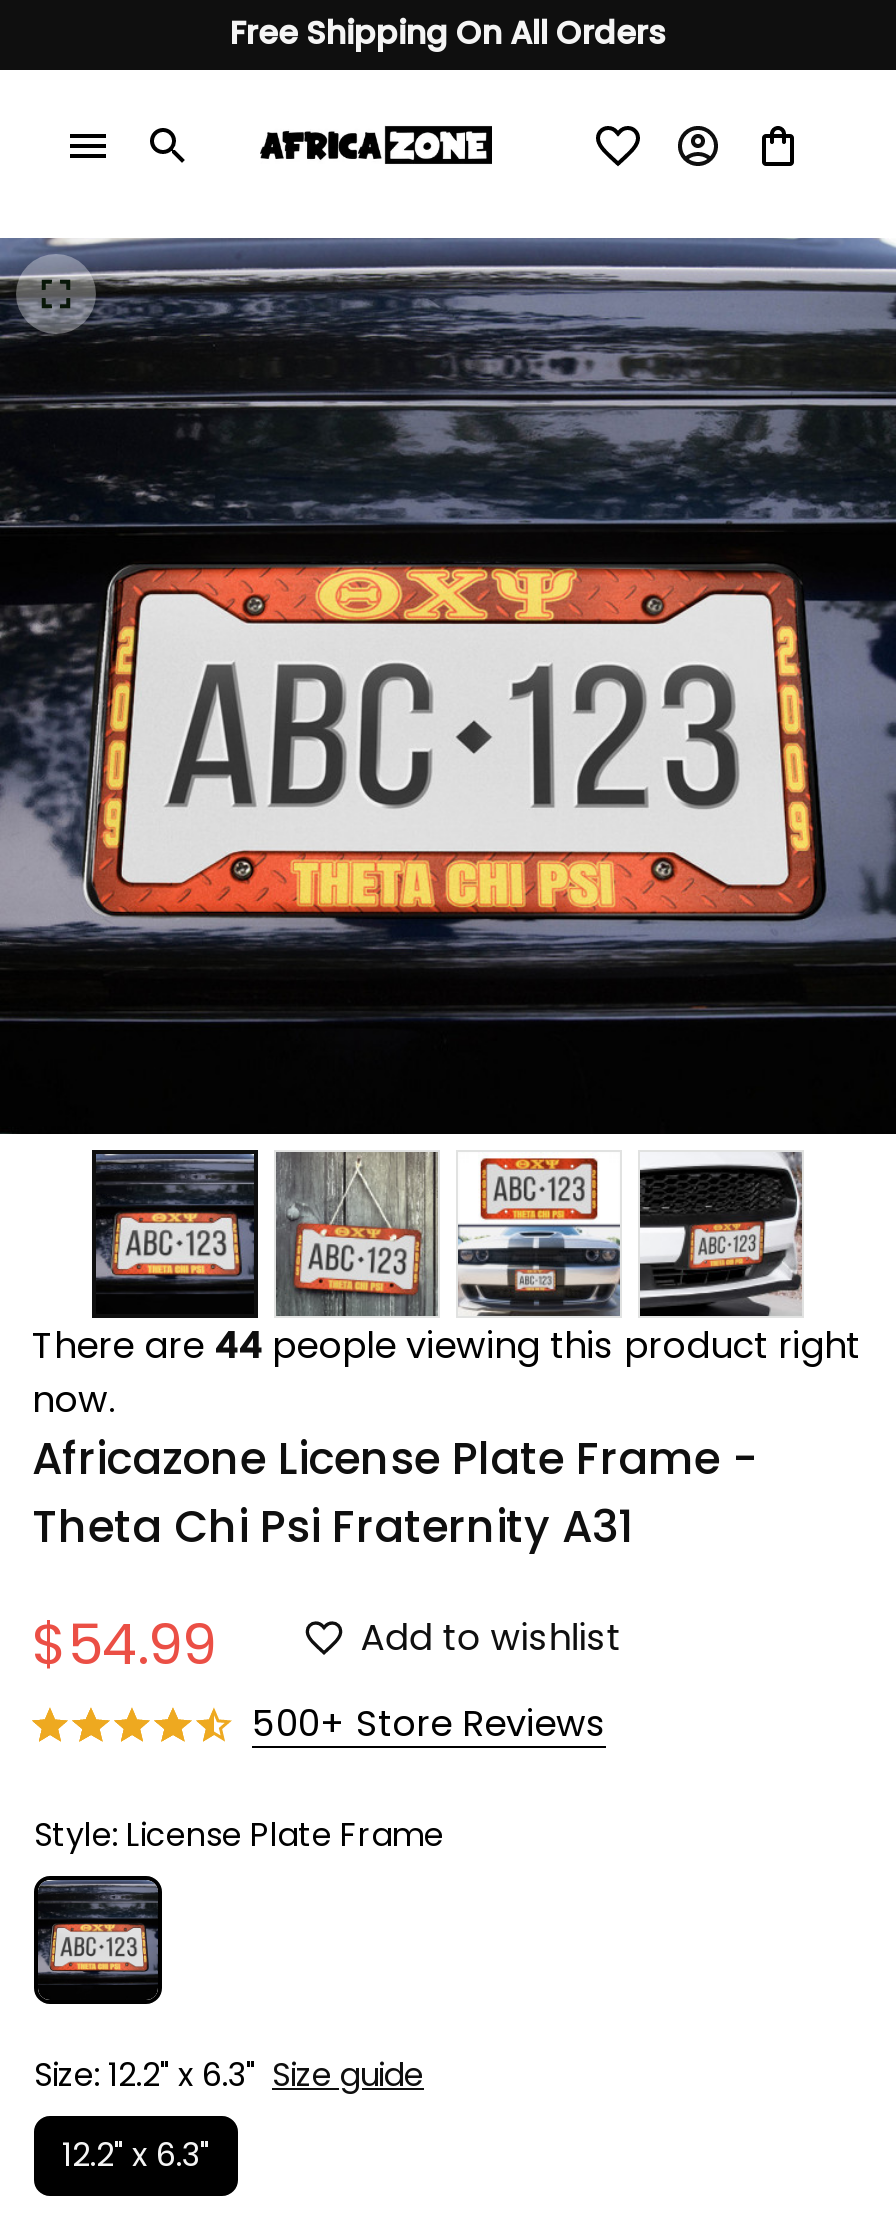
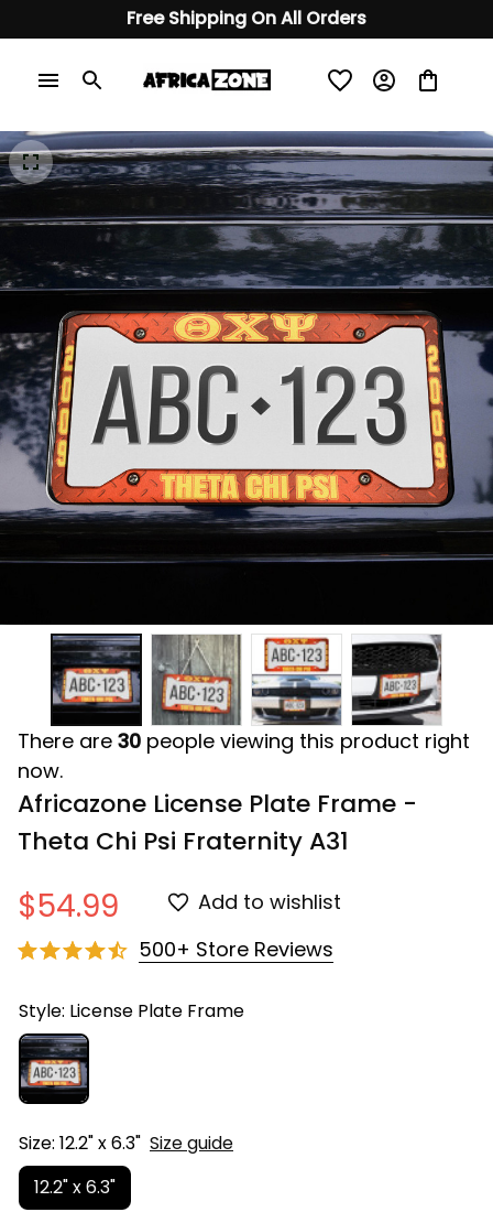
- There are44 people viewing this product right
+ There are30 people viewing this product right
